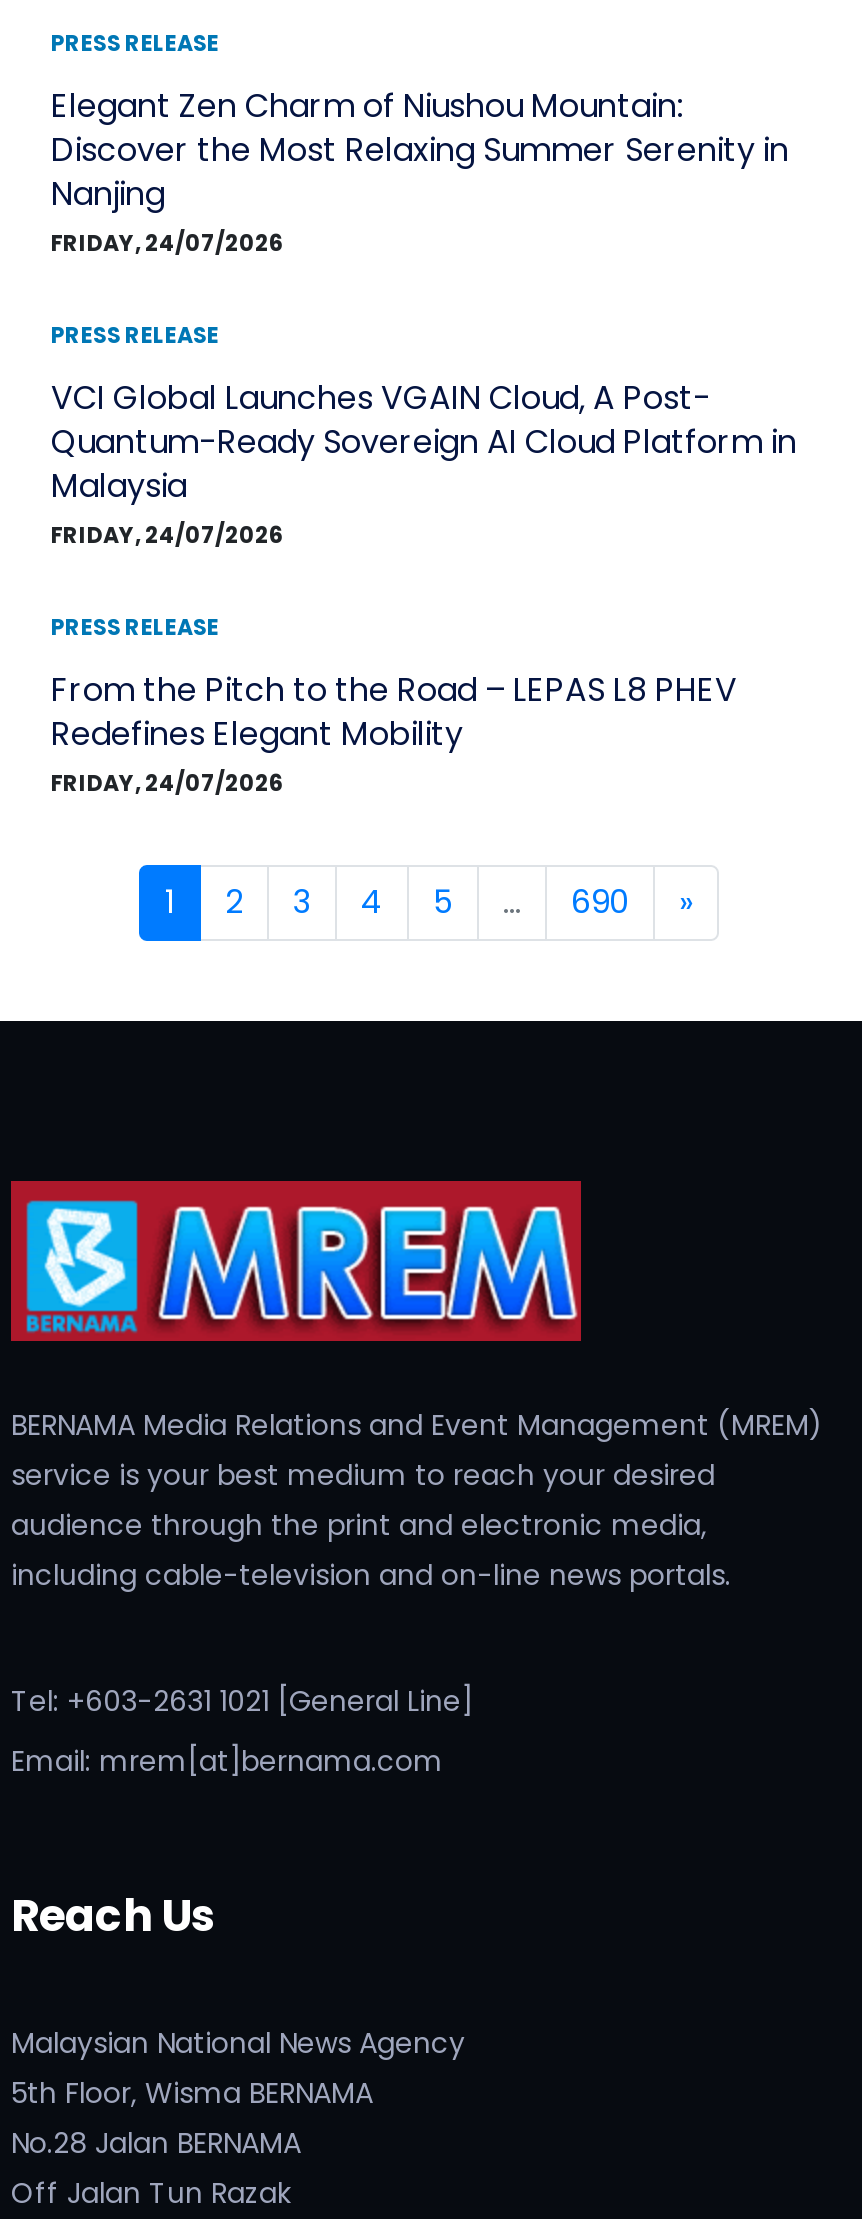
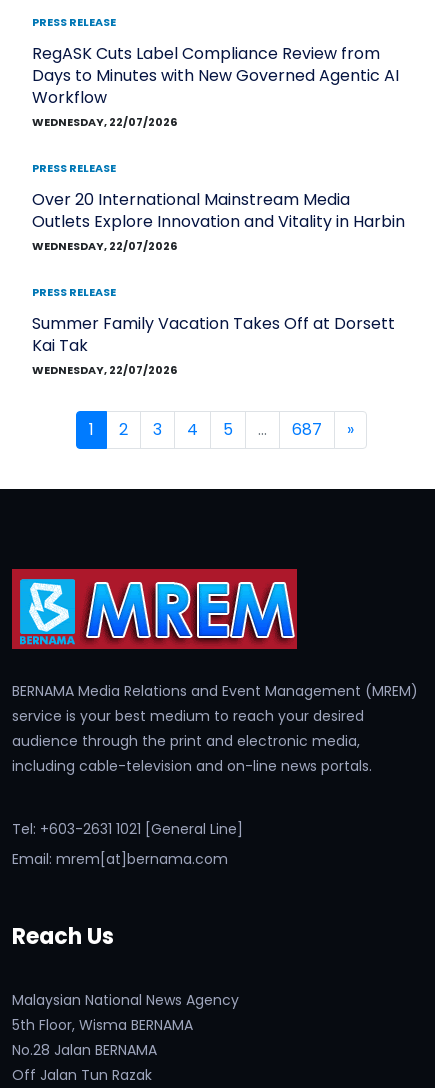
- Elegant Zen Charm of Niushou Mountain:
- Discover the Most Relaxing Summer Serenity in
- Nanjing
- FRIDAY, 24/07/2026
+ RegASK Cuts Label Compliance Review from
+ Days to Minutes with New Governed Agentic AI
+ Workflow
+ WEDNESDAY, 22/07/2026

- VCI Global Launches VGAIN Cloud, A Post-
- Quantum-Ready Sovereign AI Cloud Platform in
- Malaysia
- FRIDAY, 24/07/2026
+ Over 20 International Mainstream Media
+ Outlets Explore Innovation and Vitality in Harbin
+ WEDNESDAY, 22/07/2026

- From the Pitch to the Road – LEPAS L8 PHEV
- Redefines Elegant Mobility
- FRIDAY, 24/07/2026
+ Summer Family Vacation Takes Off at Dorsett
+ Kai Tak
+ WEDNESDAY, 22/07/2026

- 690
+ 687
